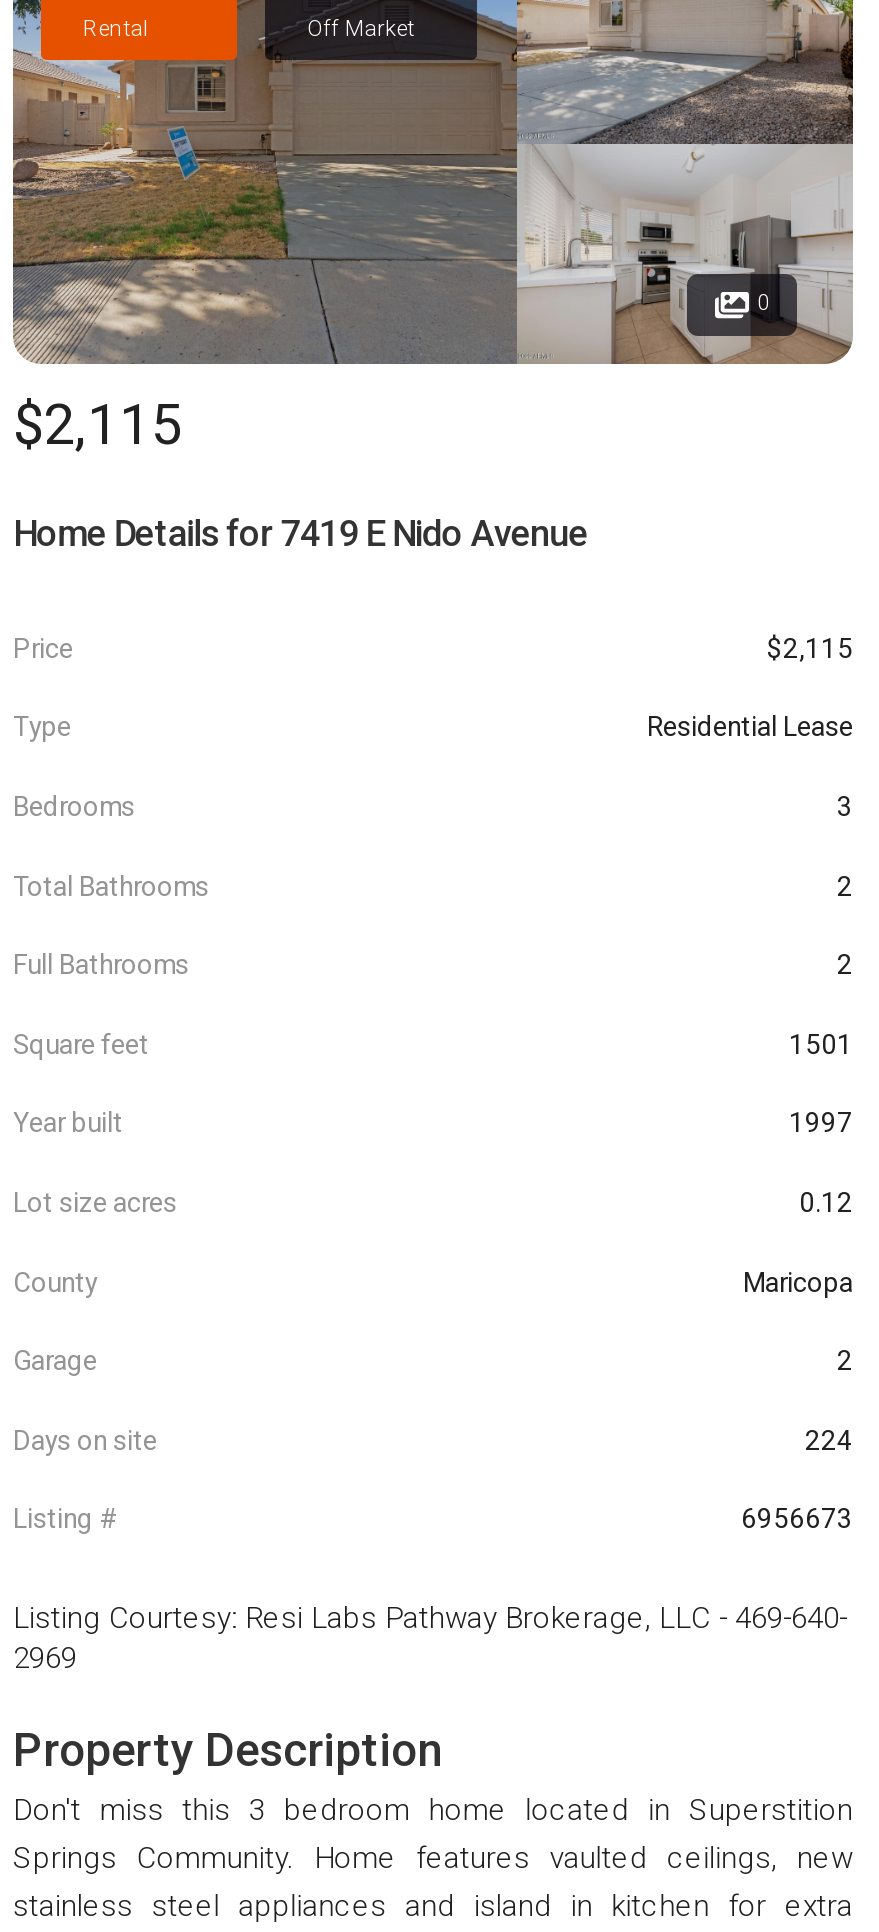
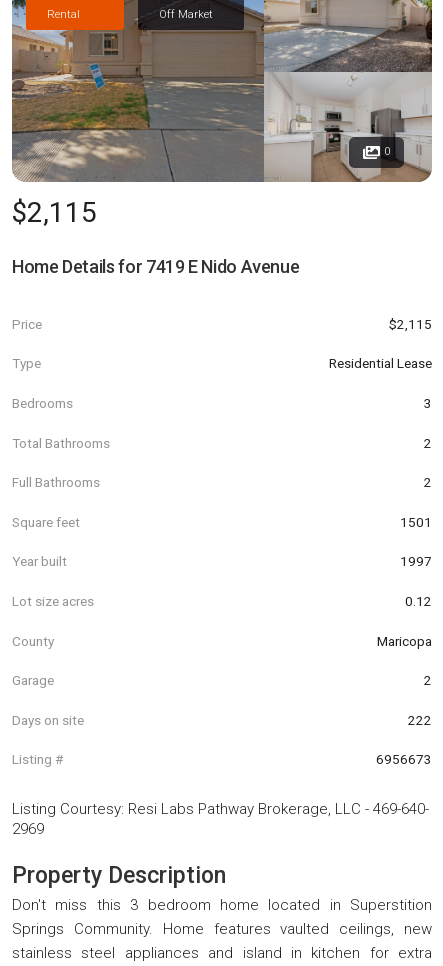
- 224
+ 222
